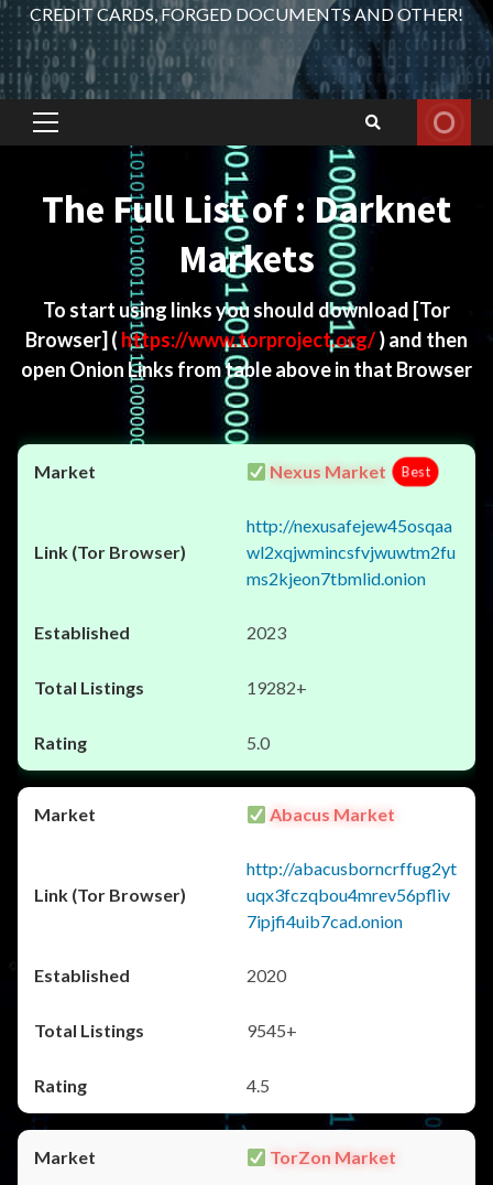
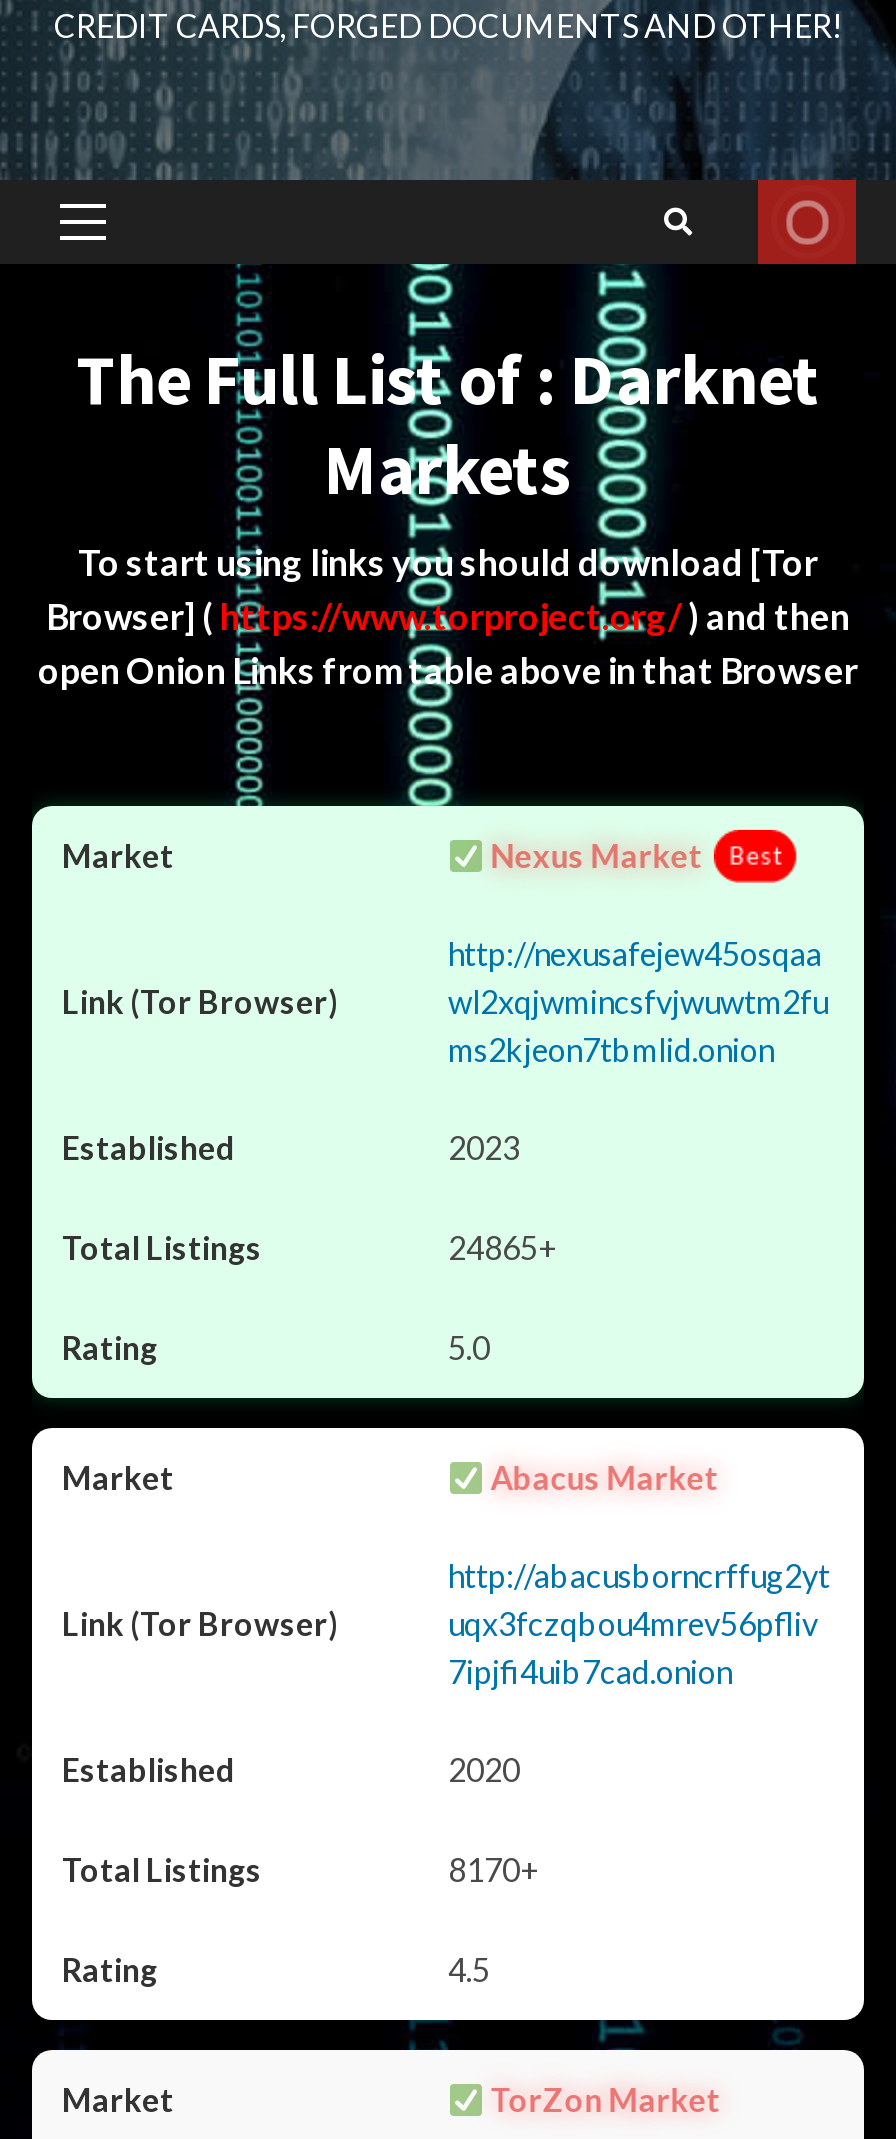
- 19282+
+ 24865+

- 9545+
+ 8170+
